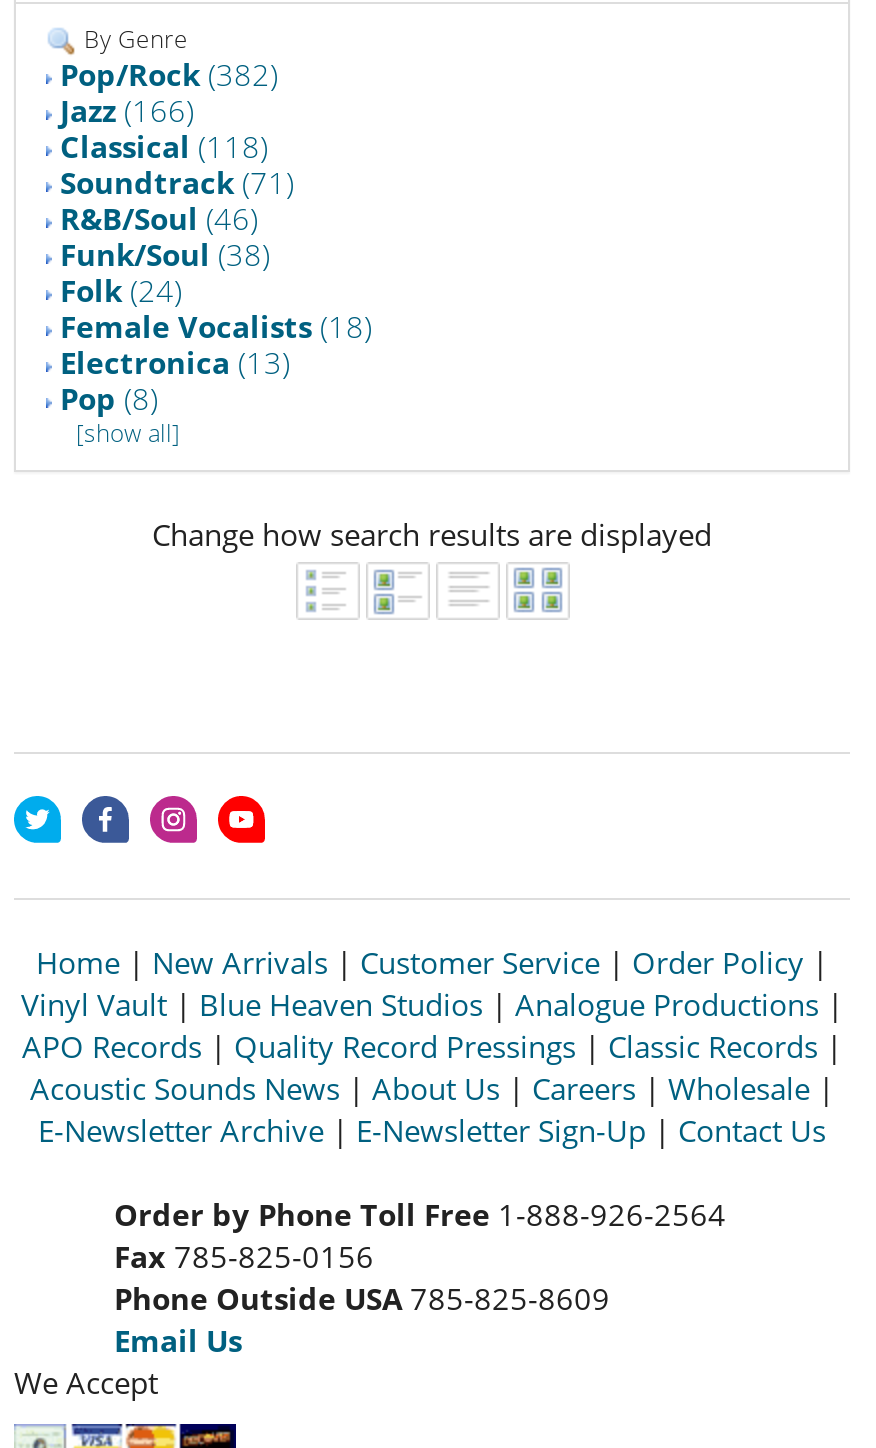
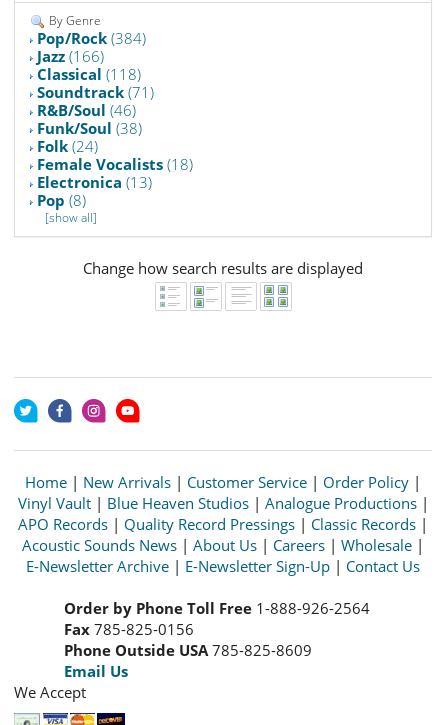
- Pop/Rock (382)
+ Pop/Rock (384)
